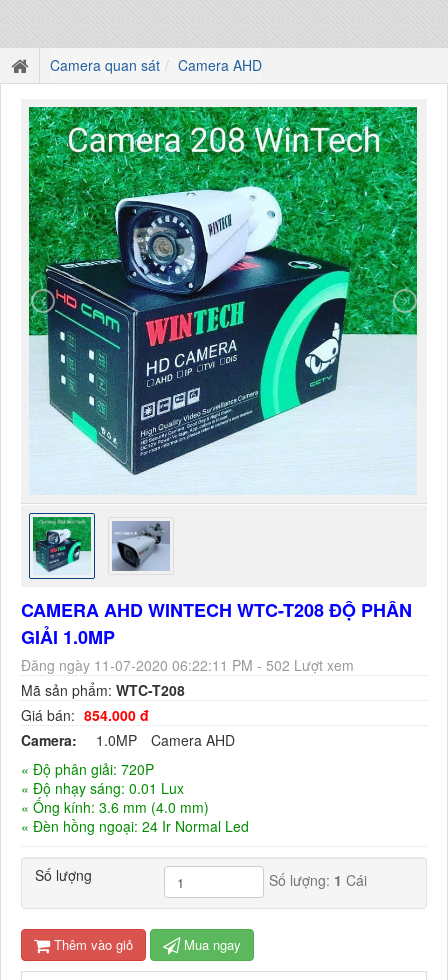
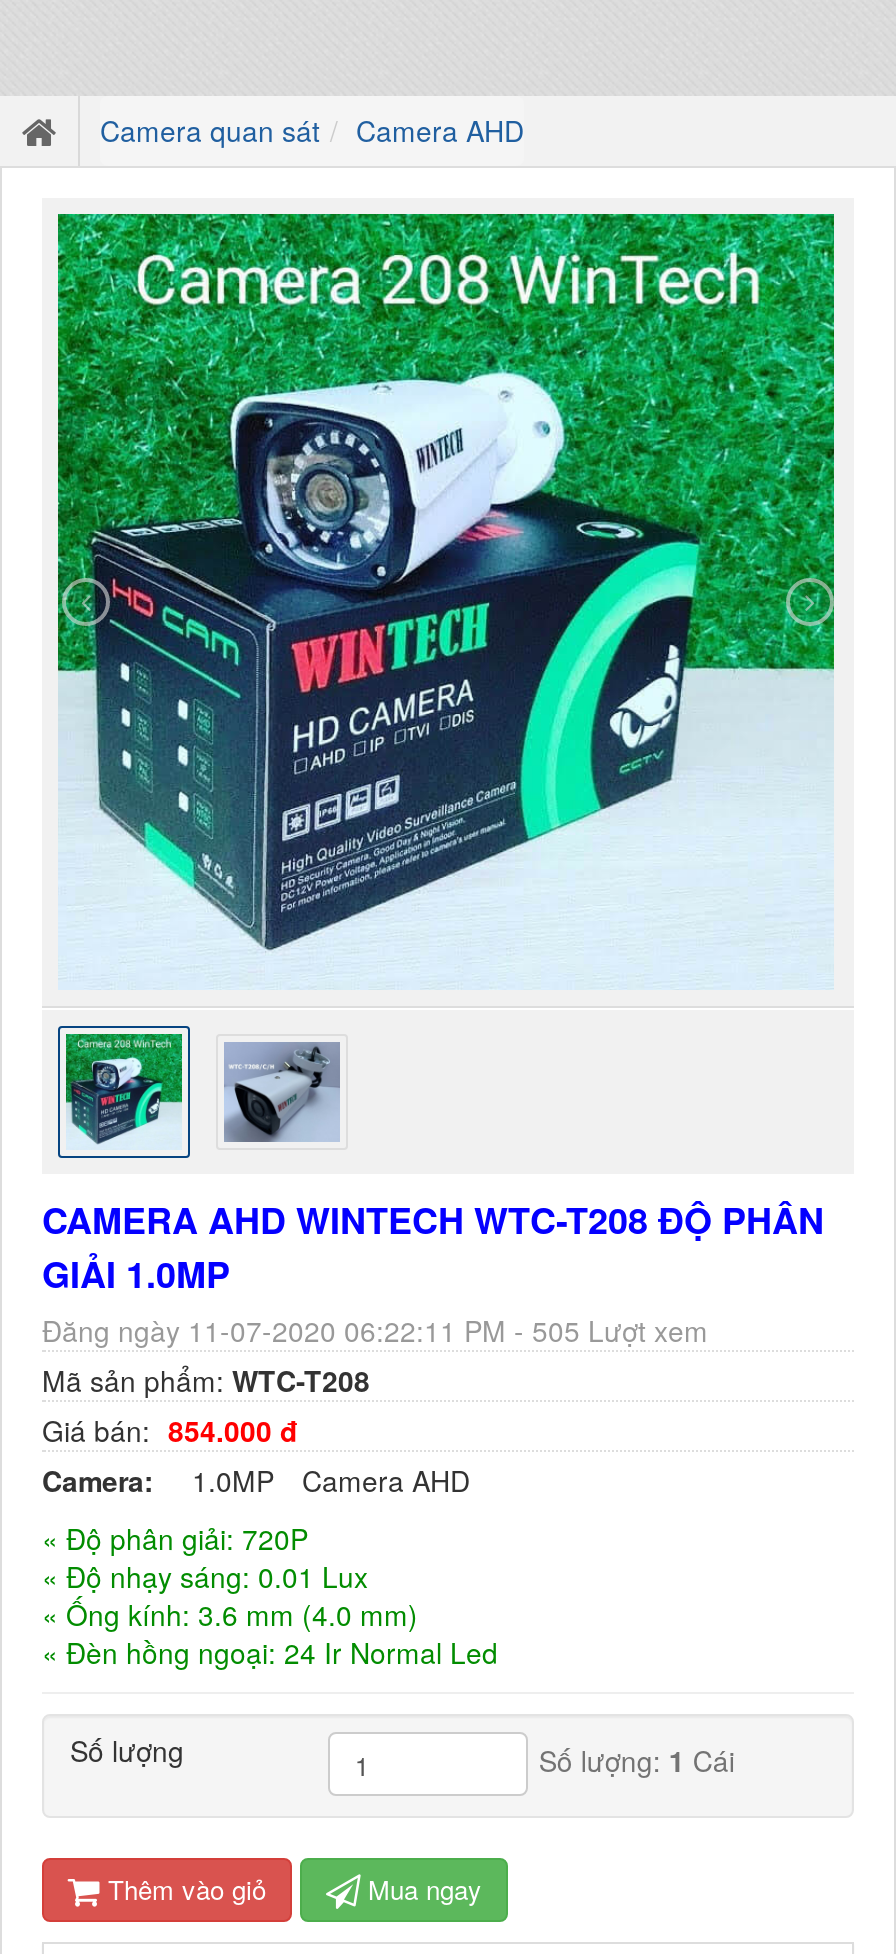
- Đăng ngày 11-07-2020 06:22:11 PM - 502 Lượt xem
+ Đăng ngày 11-07-2020 06:22:11 PM - 505 Lượt xem
